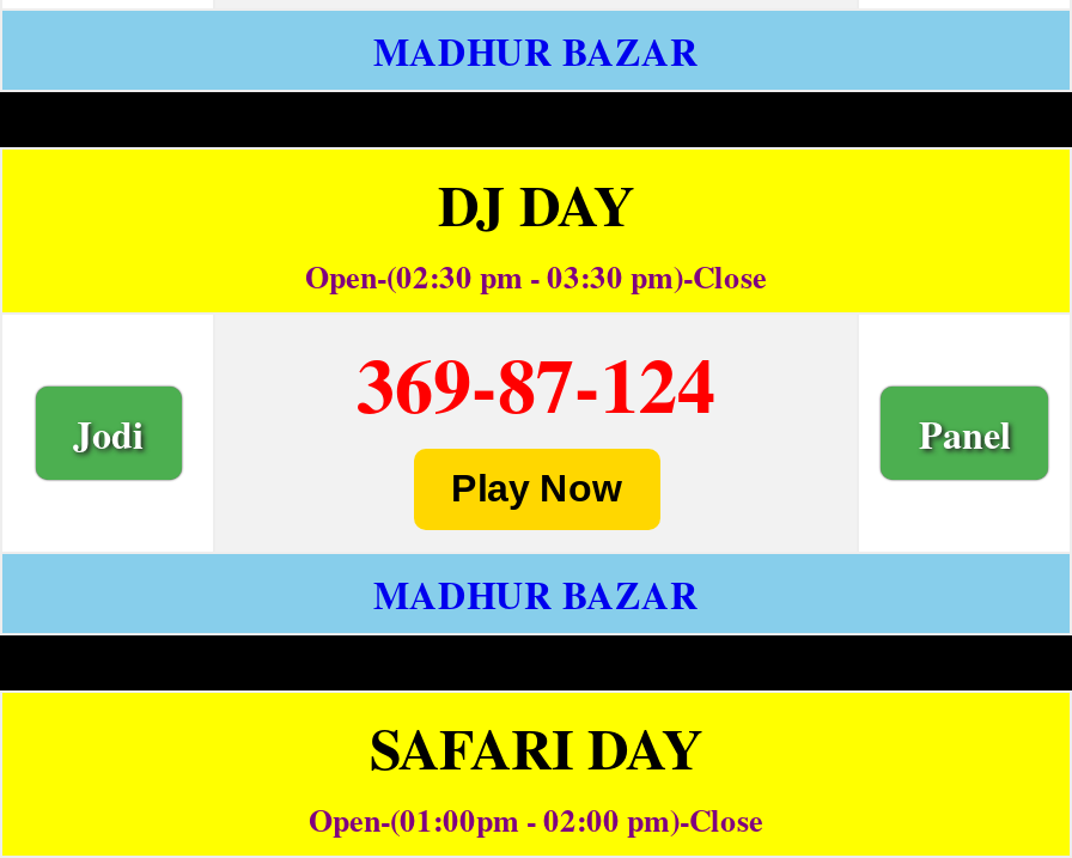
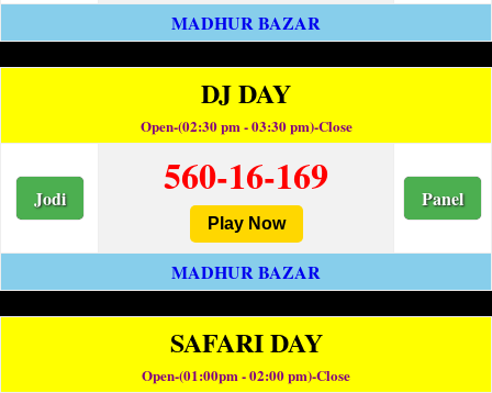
- 369-87-124
+ 560-16-169
